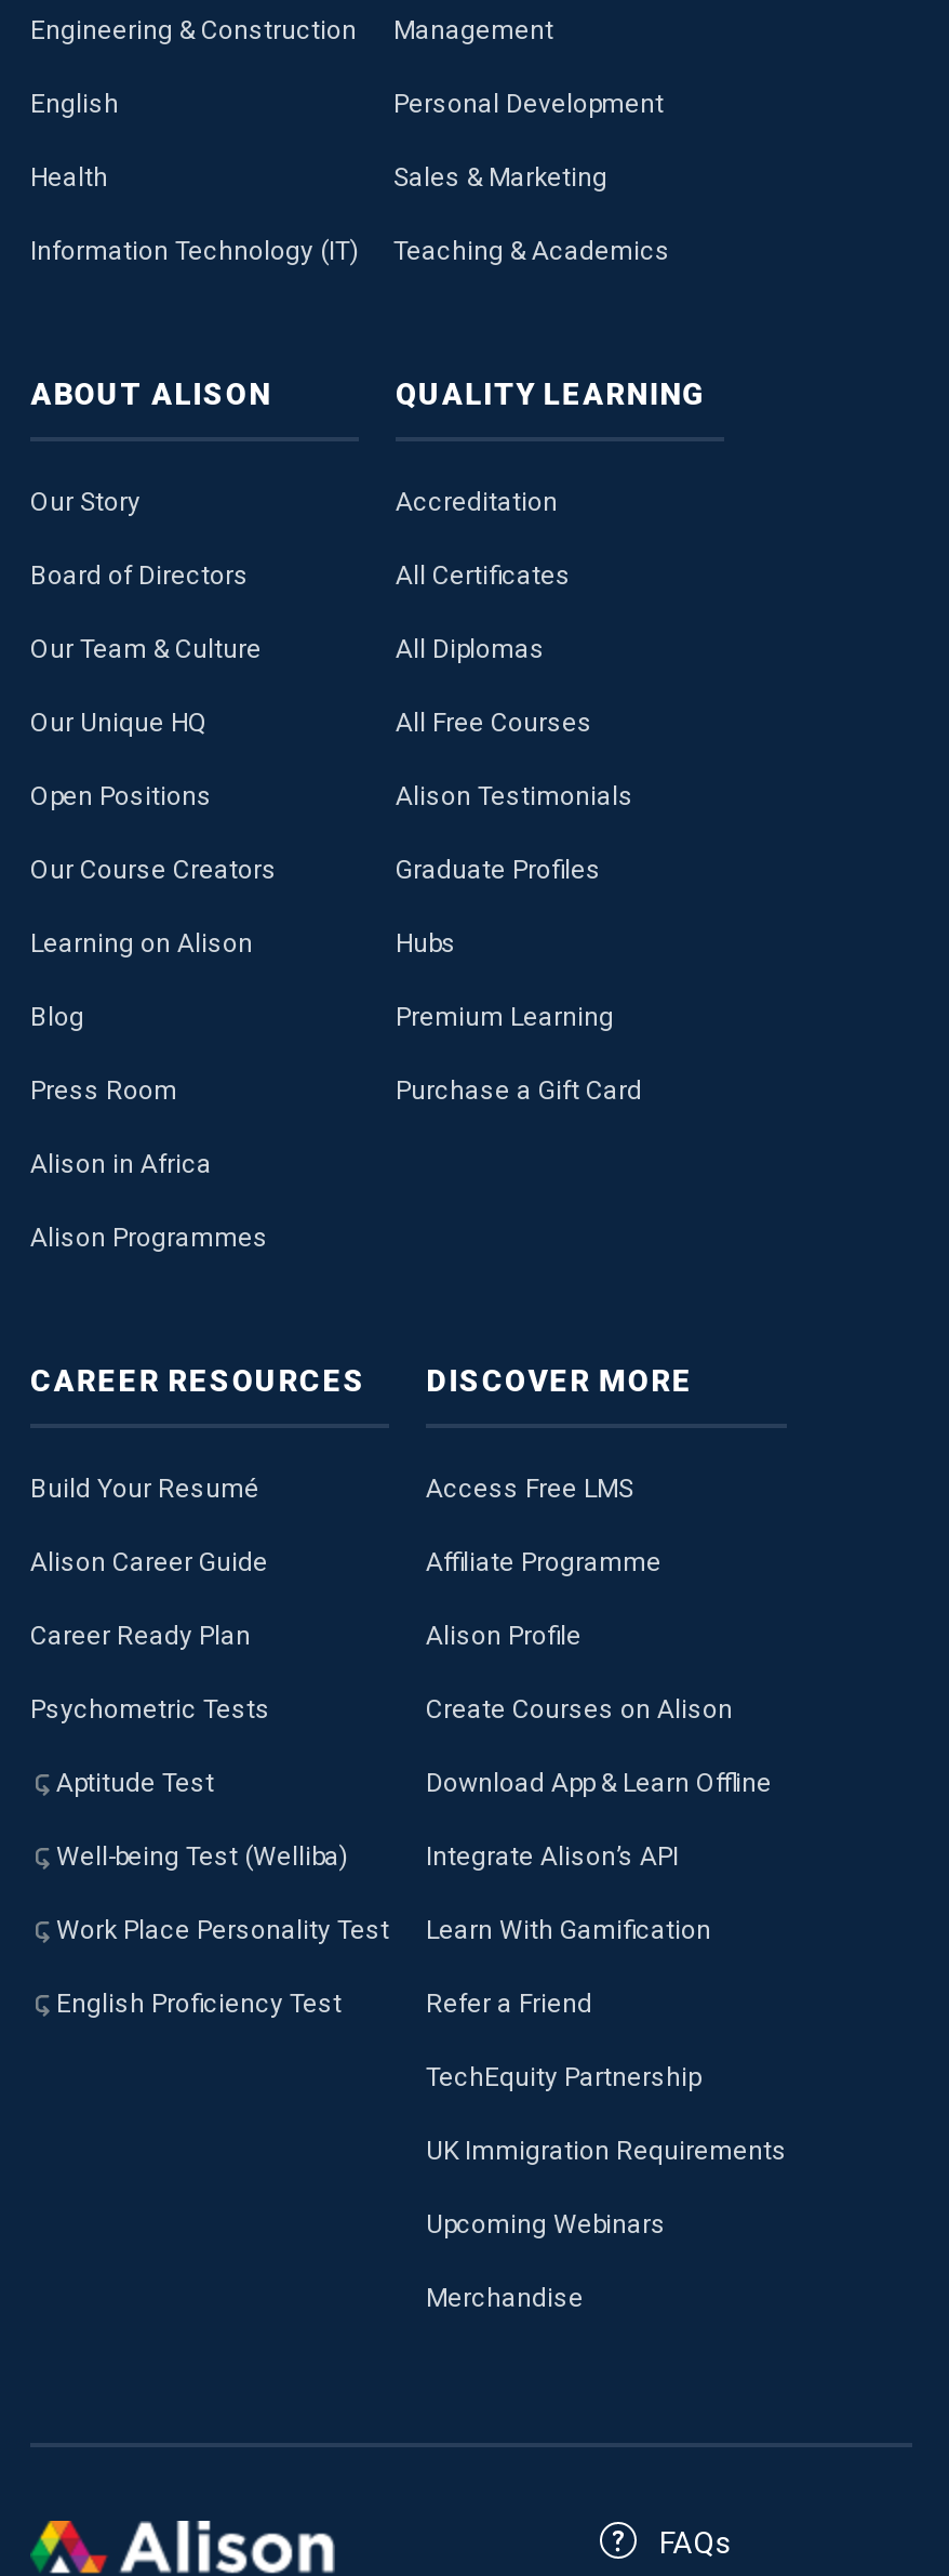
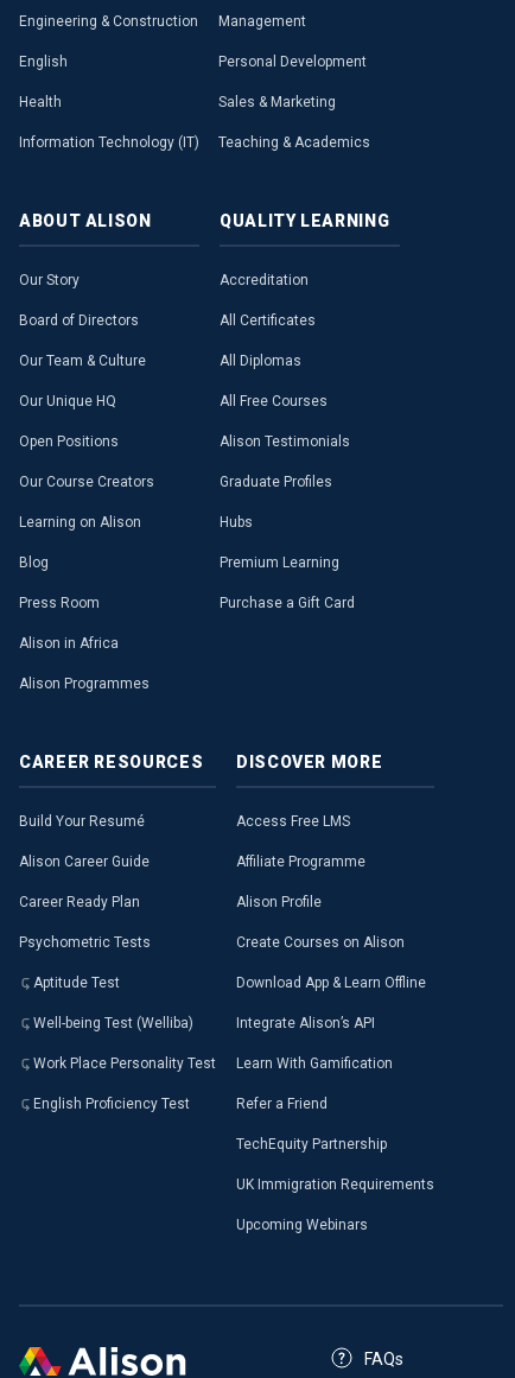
- Merchandise
